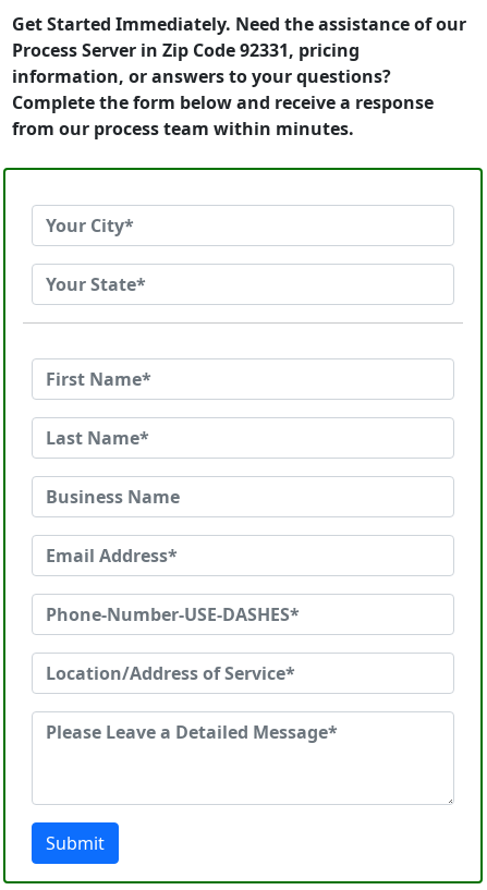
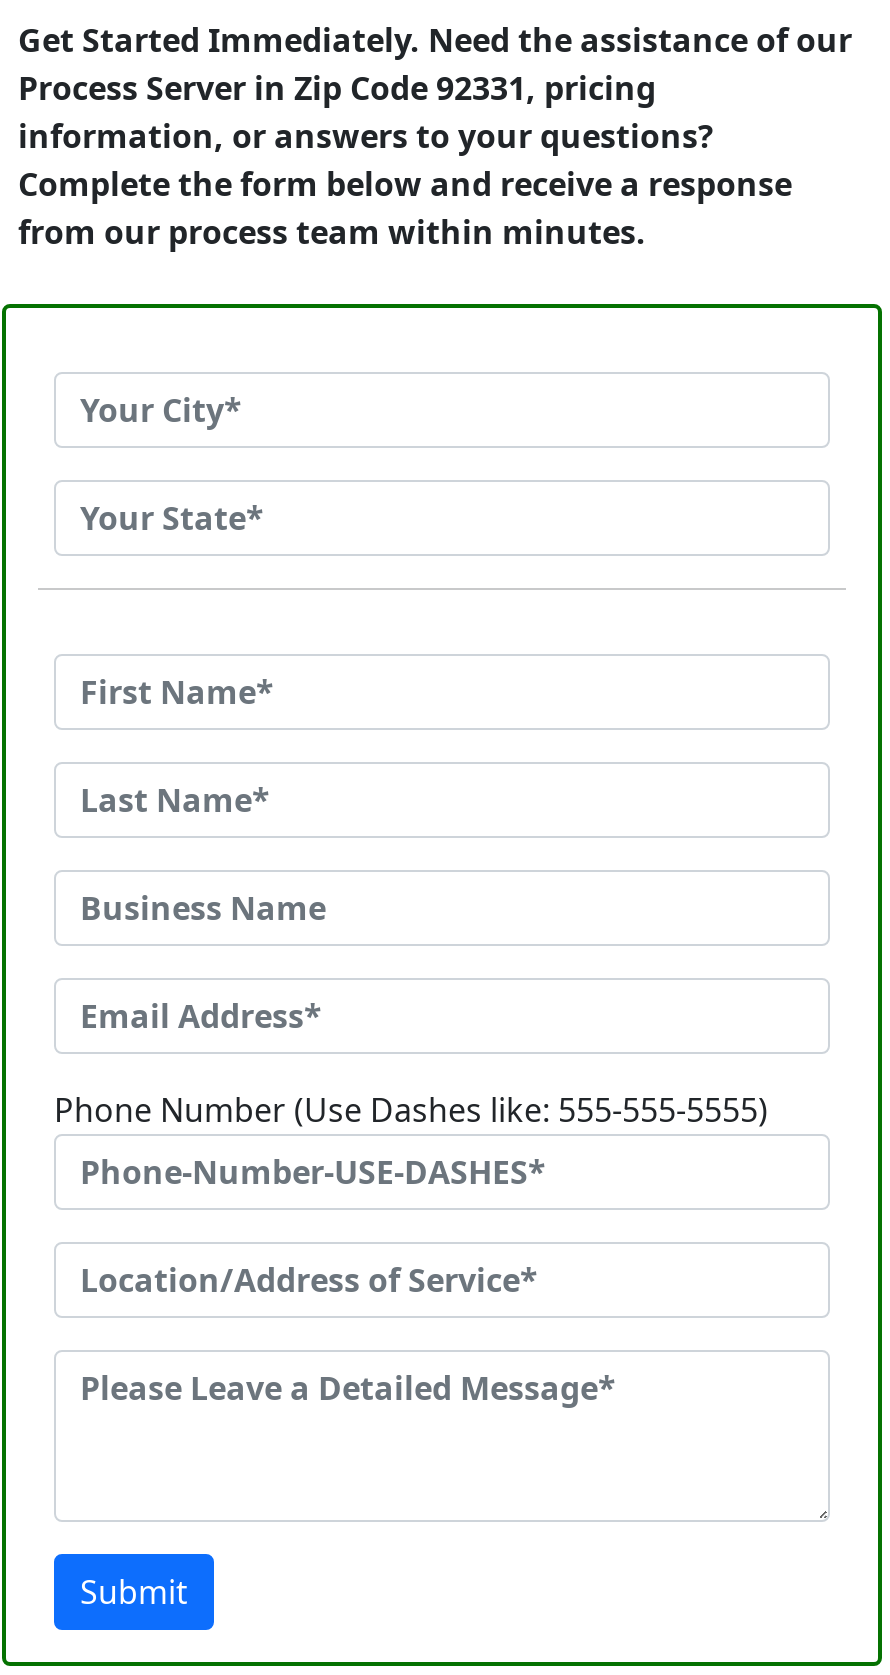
+ Phone Number (Use Dashes like: 555-555-5555)
